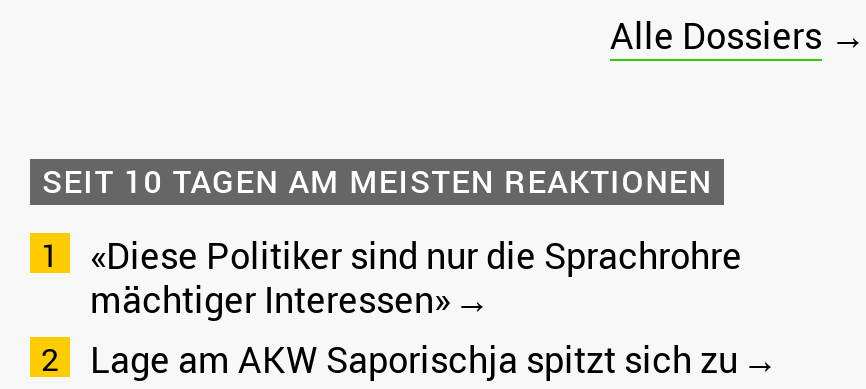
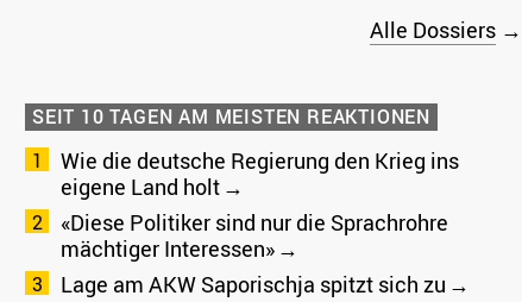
+ Wie die deutsche Regierung den Krieg ins
+ eigene Land holt
